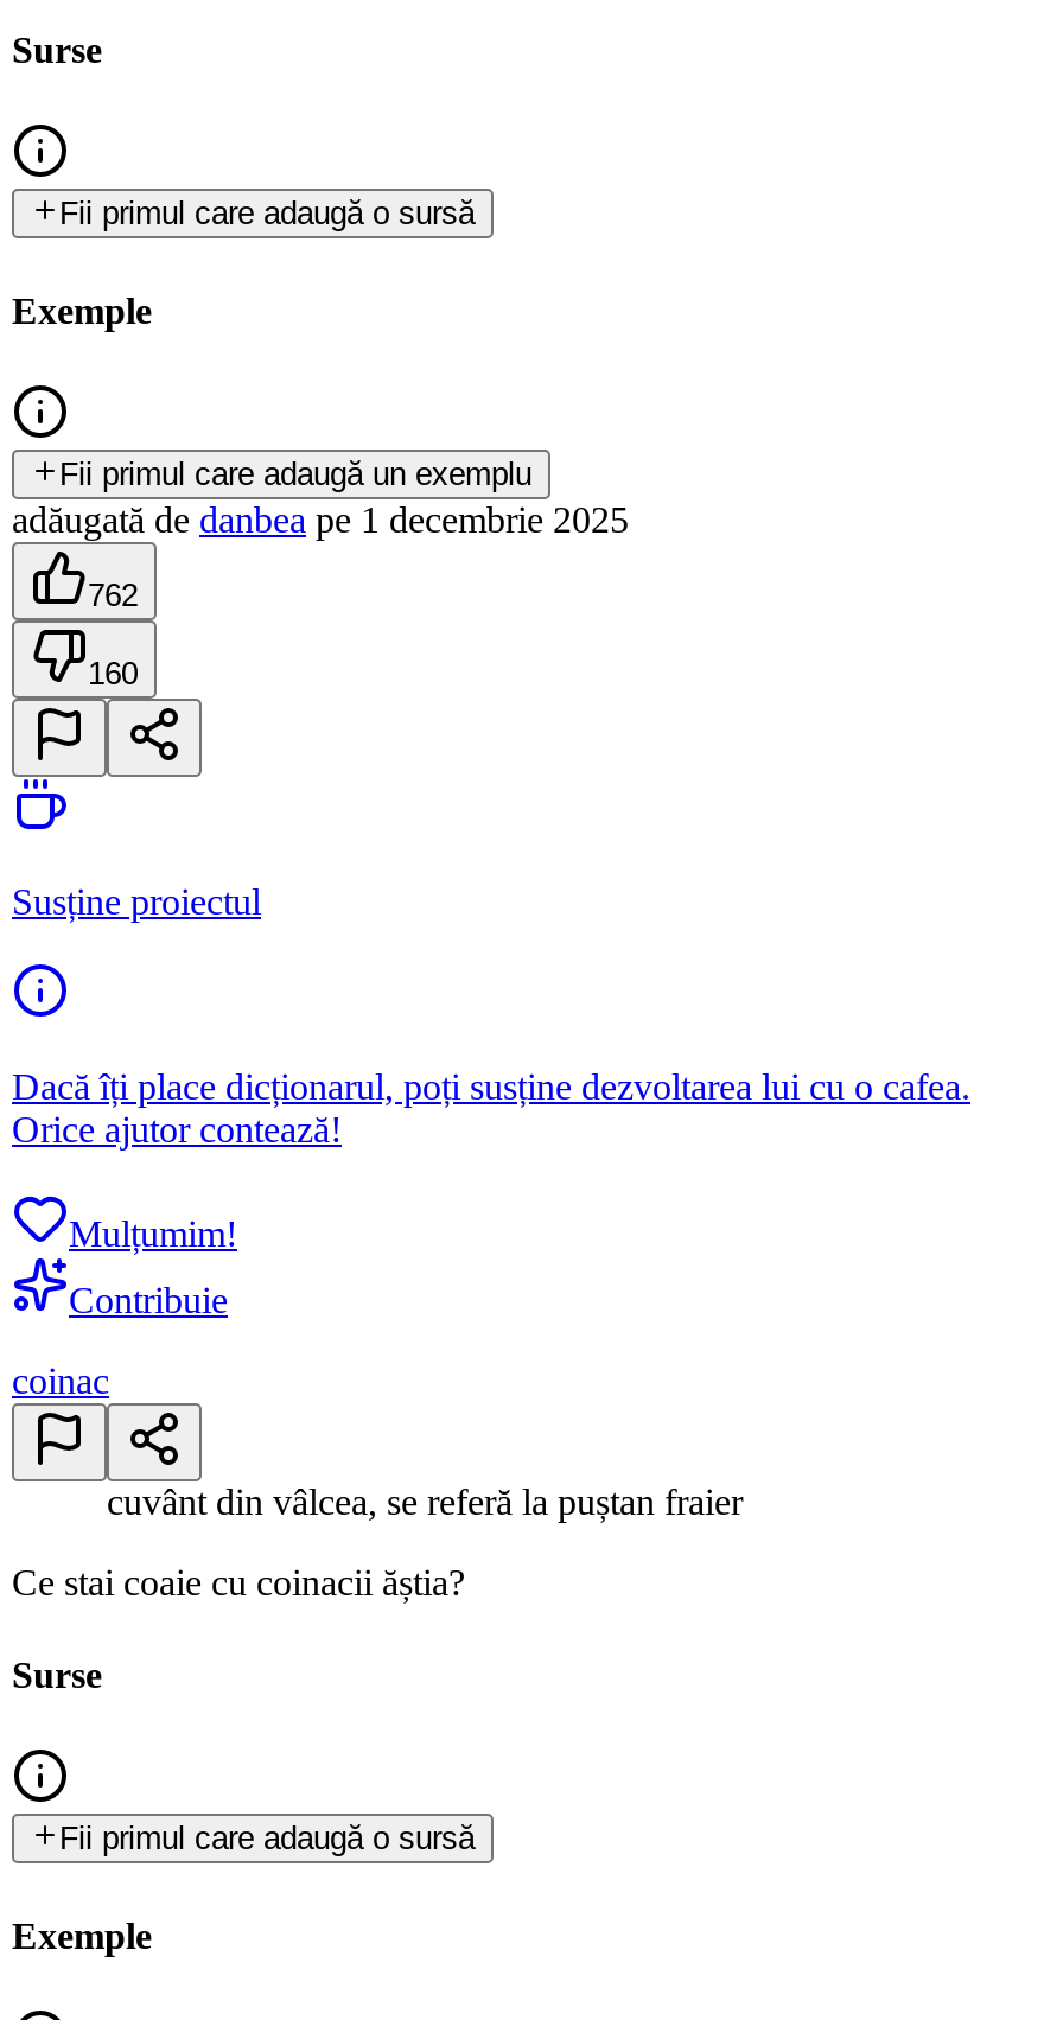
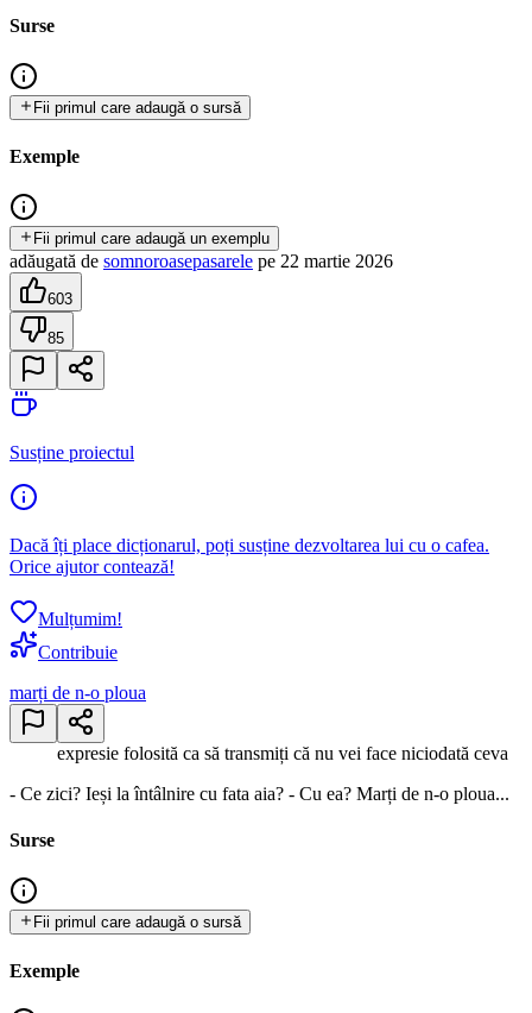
- adăugată de danbea pe 1 decembrie 2025
+ adăugată de somnoroasepasarele pe 22 martie 2026

- 762
+ 603

- 160
+ 85

- coinac
+ marți de n-o ploua

- cuvânt din vâlcea, se referă la puștan fraier
+ expresie folosită ca să transmiți că nu vei face niciodată ceva

- Ce stai coaie cu coinacii ăștia?
+ - Ce zici? Ieși la întâlnire cu fata aia? - Cu ea? Marți de n-o ploua...
